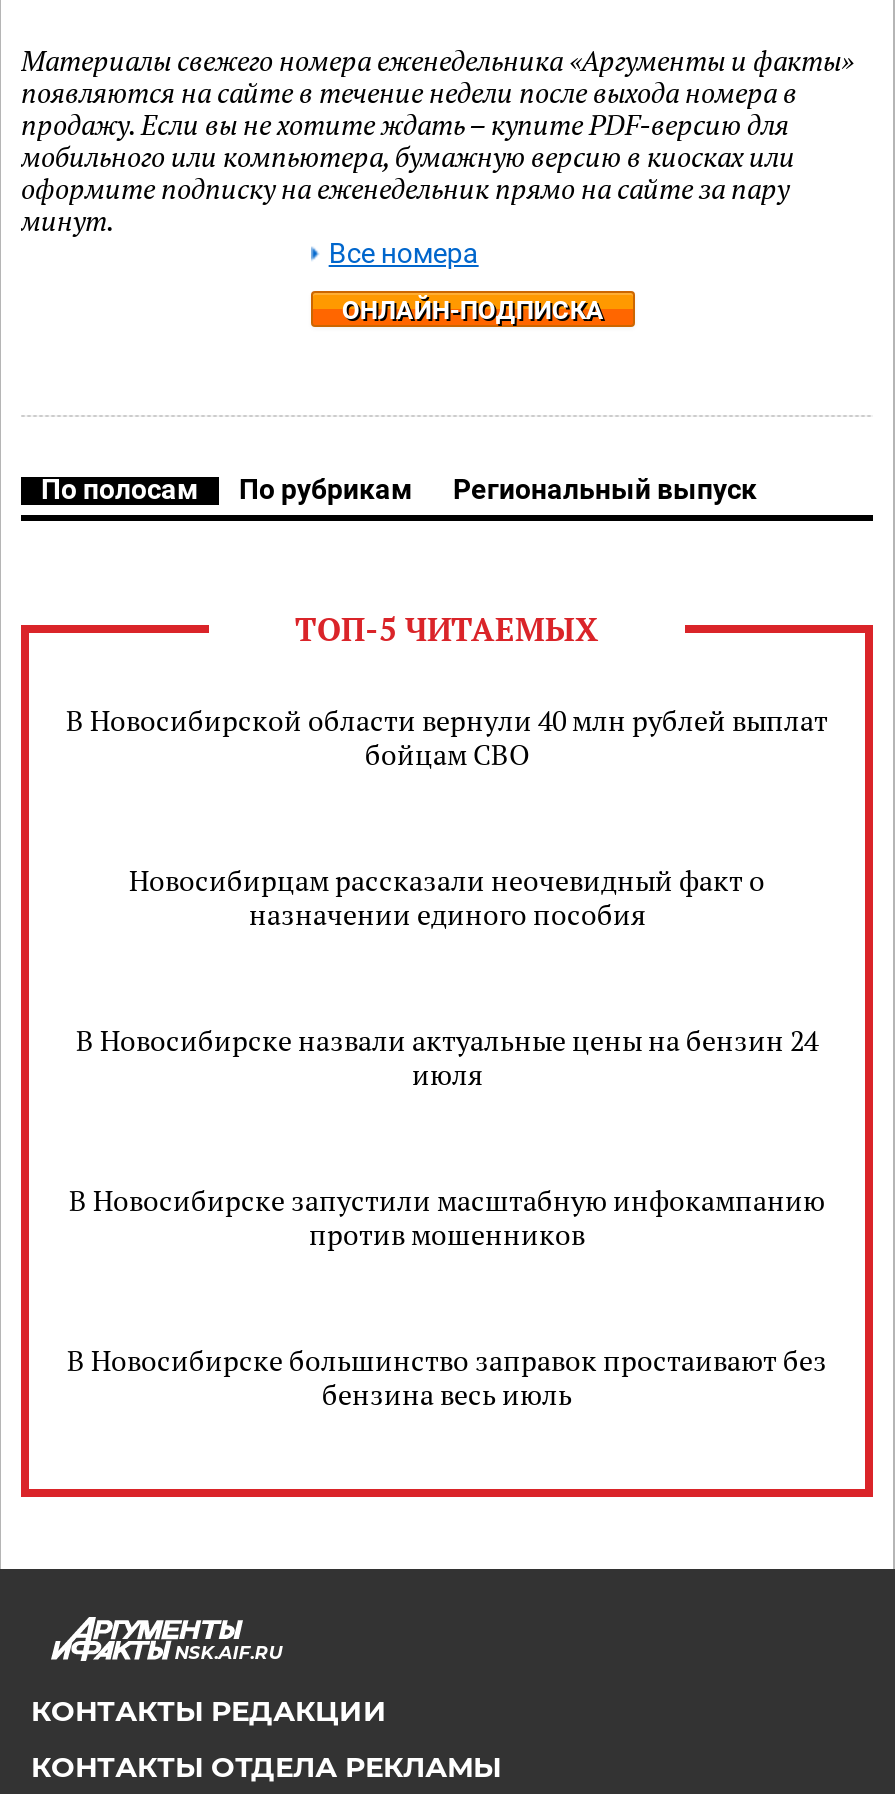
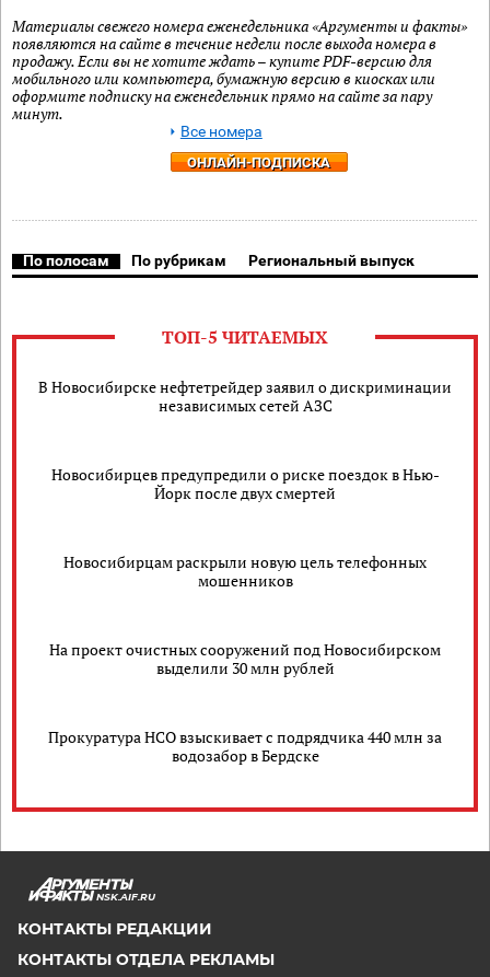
- В Новосибирской области вернули 40 млн рублей выплат
- бойцам СВО
+ В Новосибирске нефтетрейдер заявил о дискриминации
+ независимых сетей АЗС

- Новосибирцам рассказали неочевидный факт о
- назначении единого пособия
+ Новосибирцев предупредили о риске поездок в Нью-
+ Йорк после двух смертей

- В Новосибирске назвали актуальные цены на бензин 24
- июля
+ Новосибирцам раскрыли новую цель телефонных
+ мошенников

- В Новосибирске запустили масштабную инфокампанию
- против мошенников
+ На проект очистных сооружений под Новосибирском
+ выделили 30 млн рублей

- В Новосибирске большинство заправок простаивают без
- бензина весь июль
+ Прокуратура НСО взыскивает с подрядчика 440 млн за
+ водозабор в Бердске
